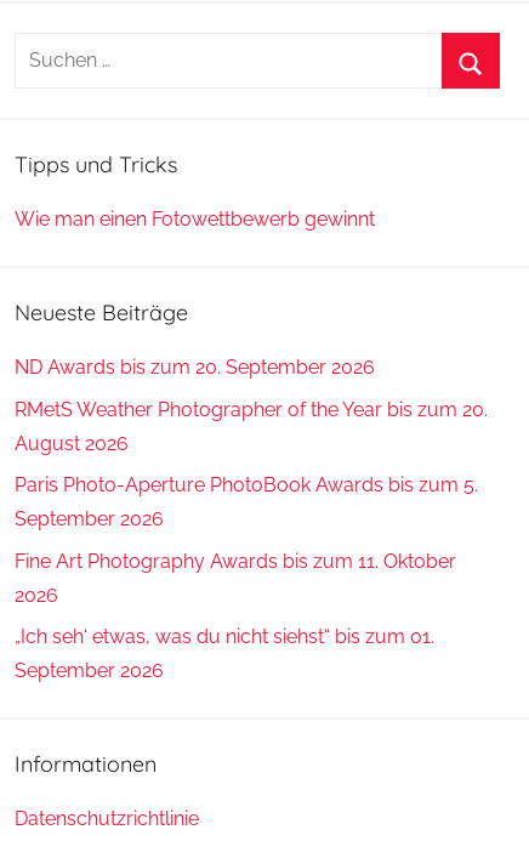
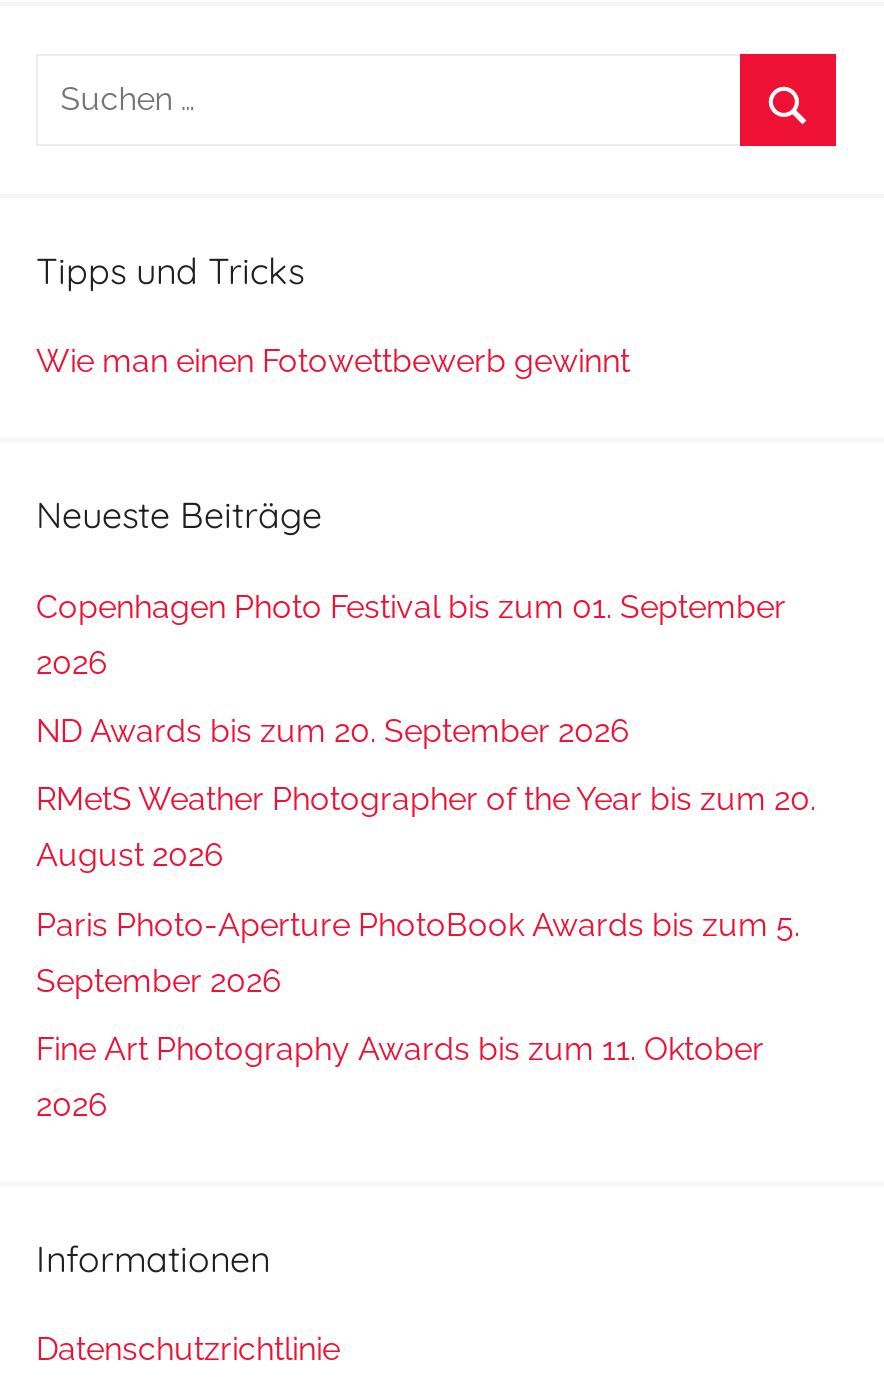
+ Copenhagen Photo Festival bis zum 01. September
+ 2026

moved down: ND Awards bis zum 20. September 2026 | RMetS Weather Photographer of the Year bis zum 20. | August 2026 | Paris Photo-Aperture PhotoBook Awards bis zum 5. | September 2026 | Fine Art Photography Awards bis zum 11. Oktober | 2026

- „Ich seh‘ etwas, was du nicht siehst“ bis zum 01.
- September 2026
